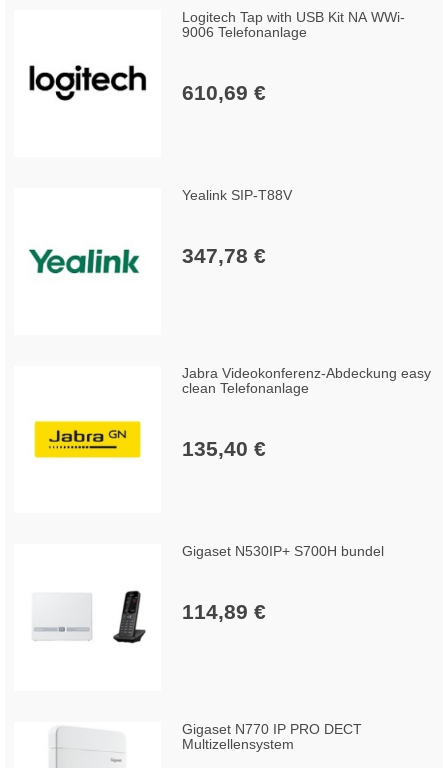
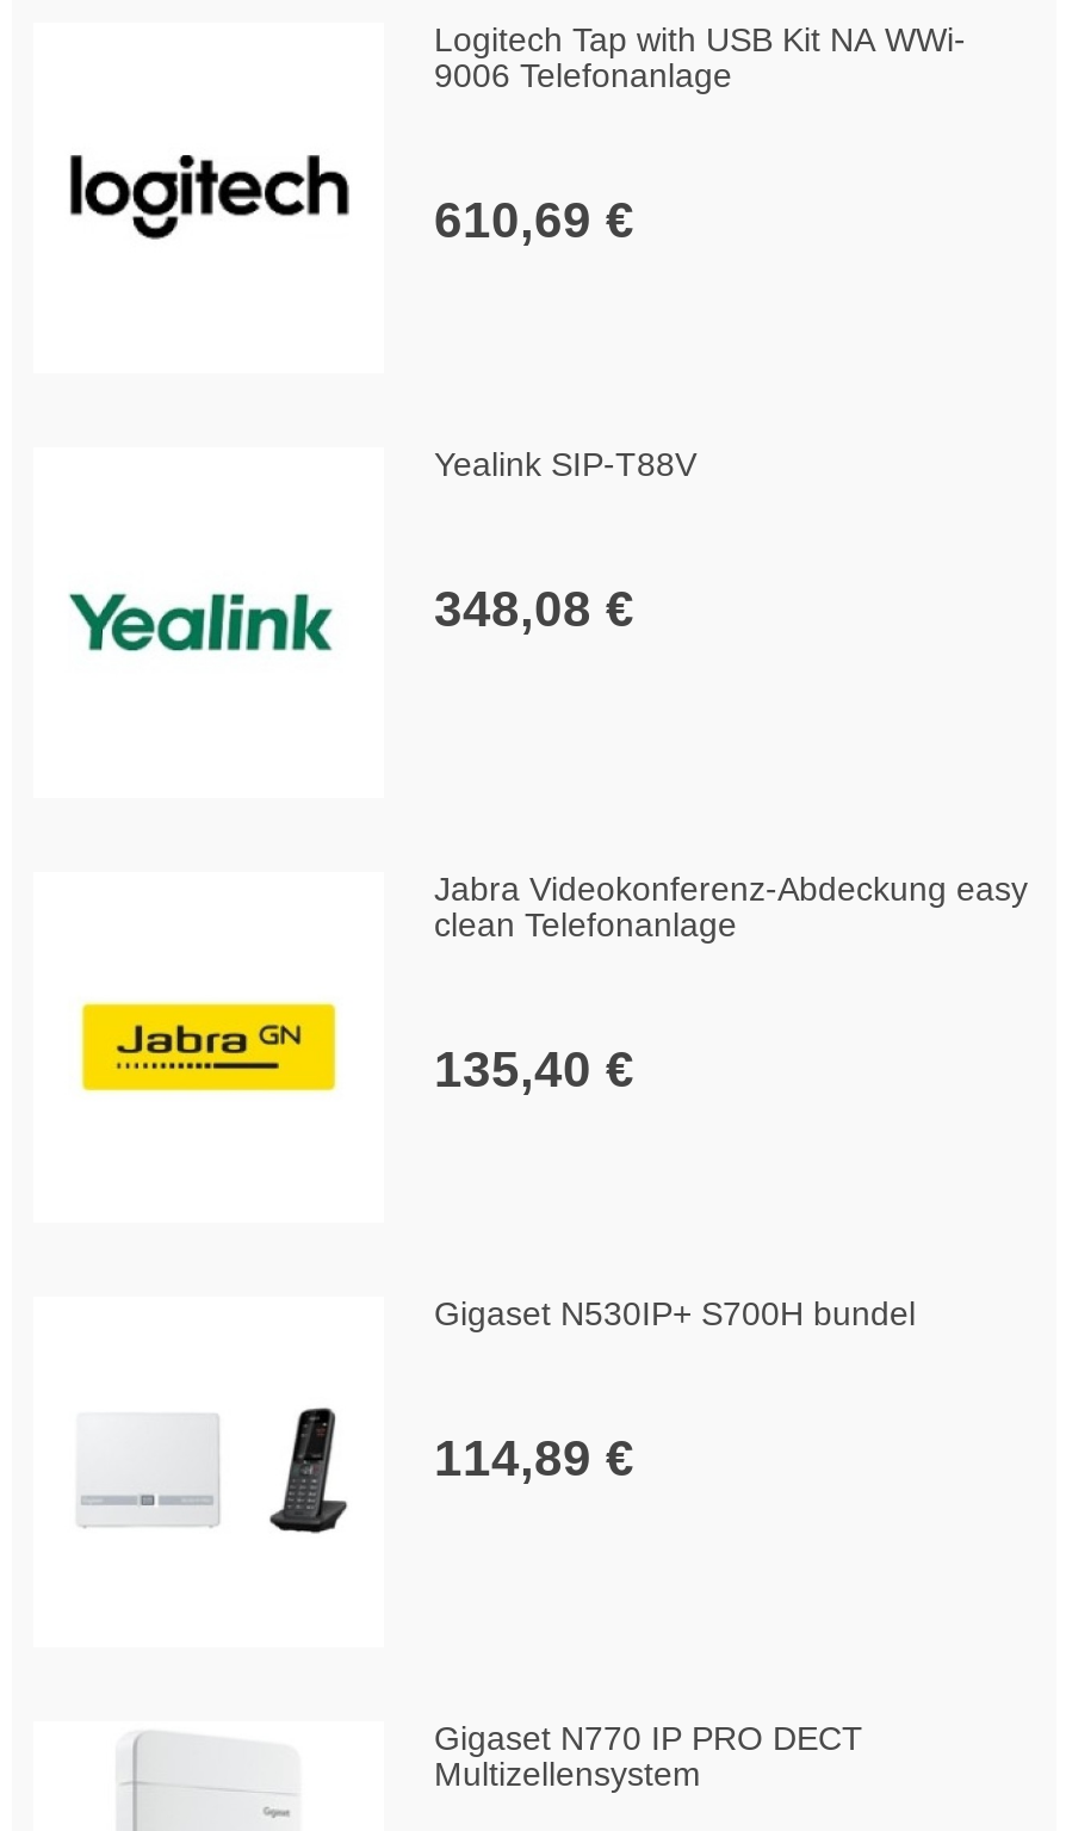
- 347,78 €
+ 348,08 €
